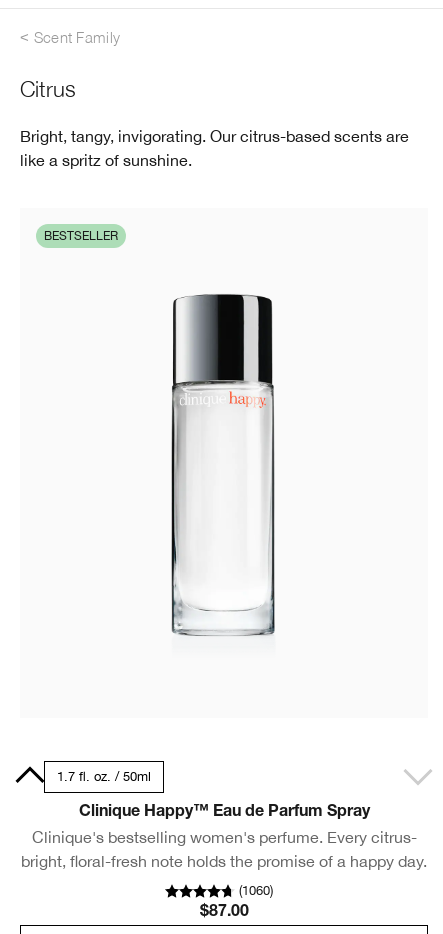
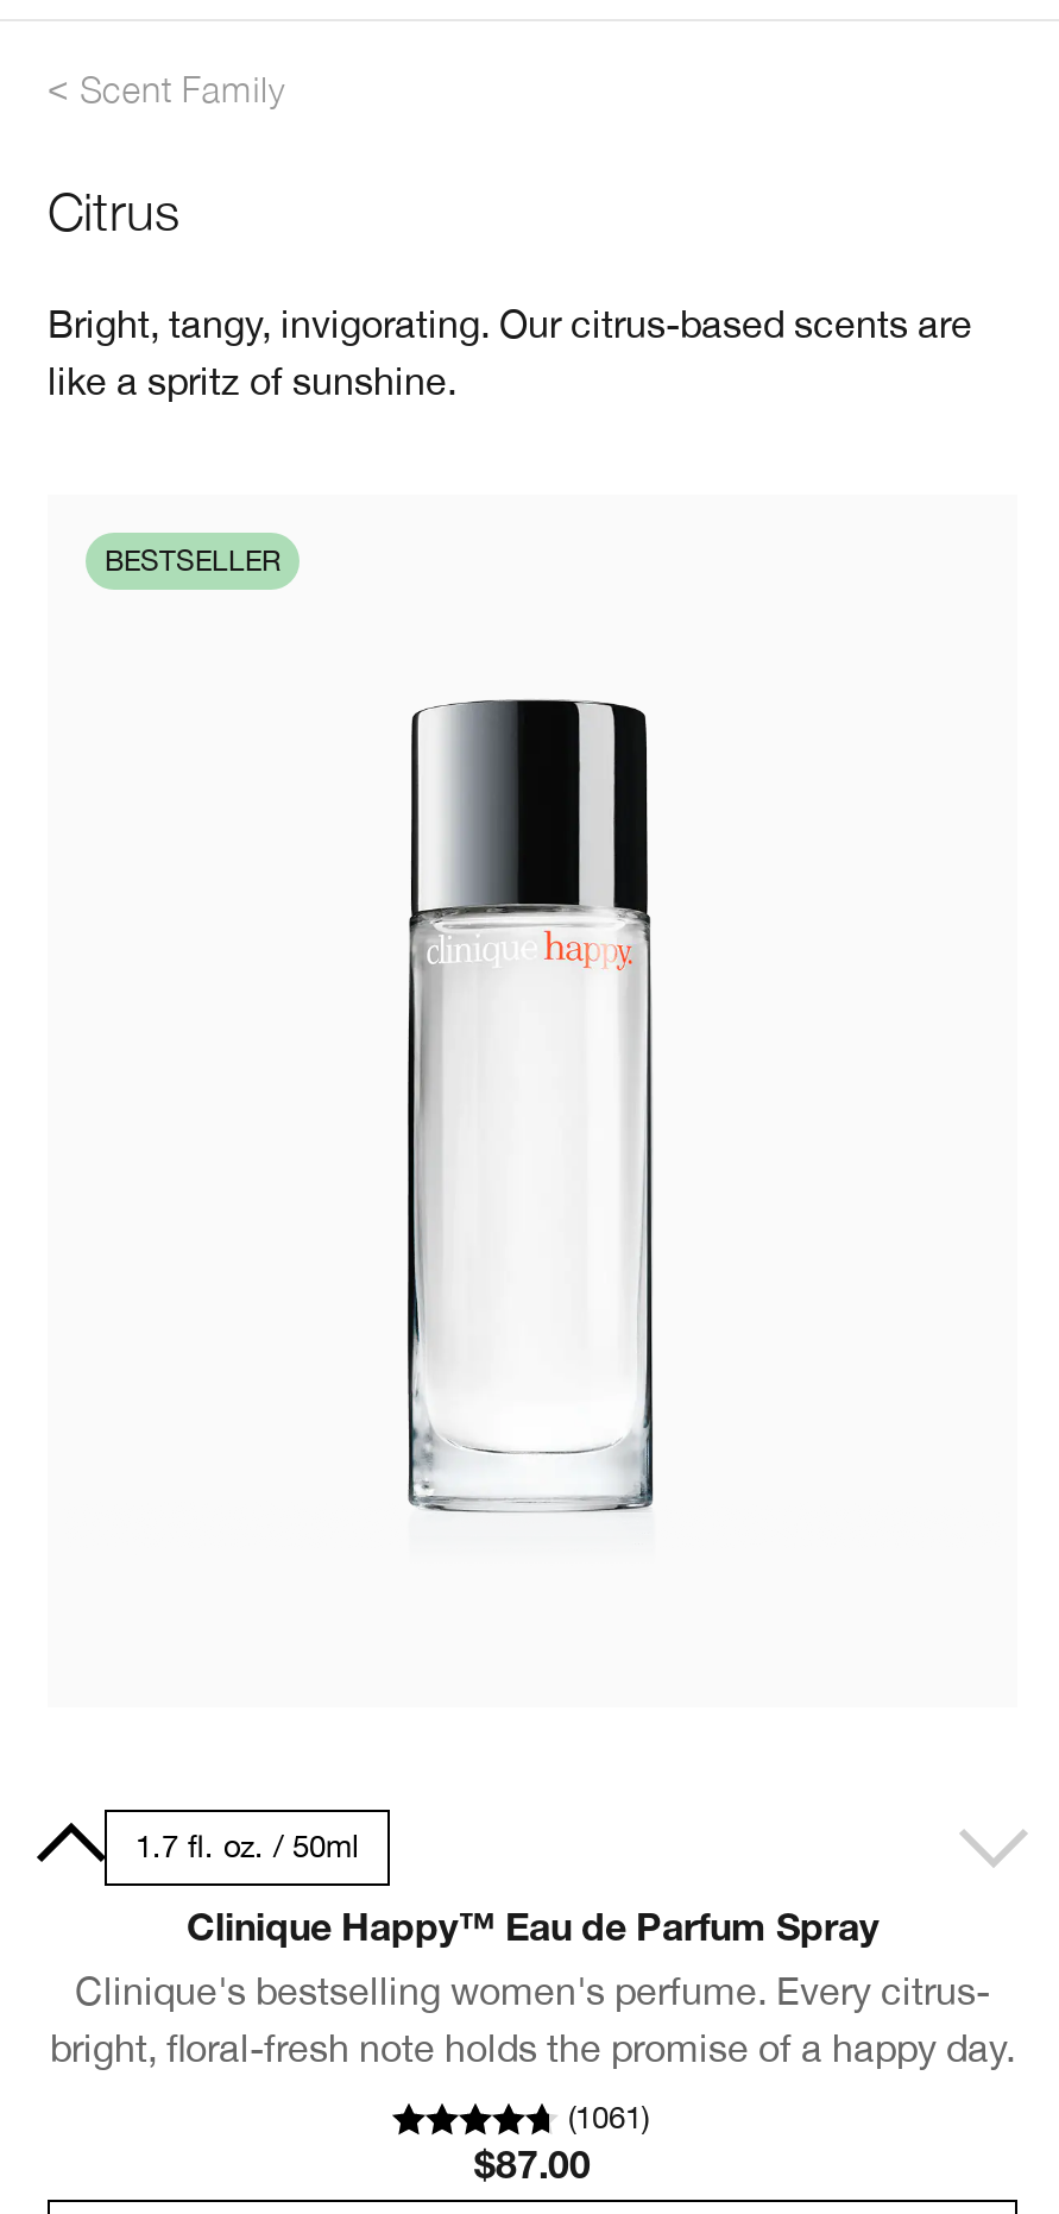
- (1060)
+ (1061)
